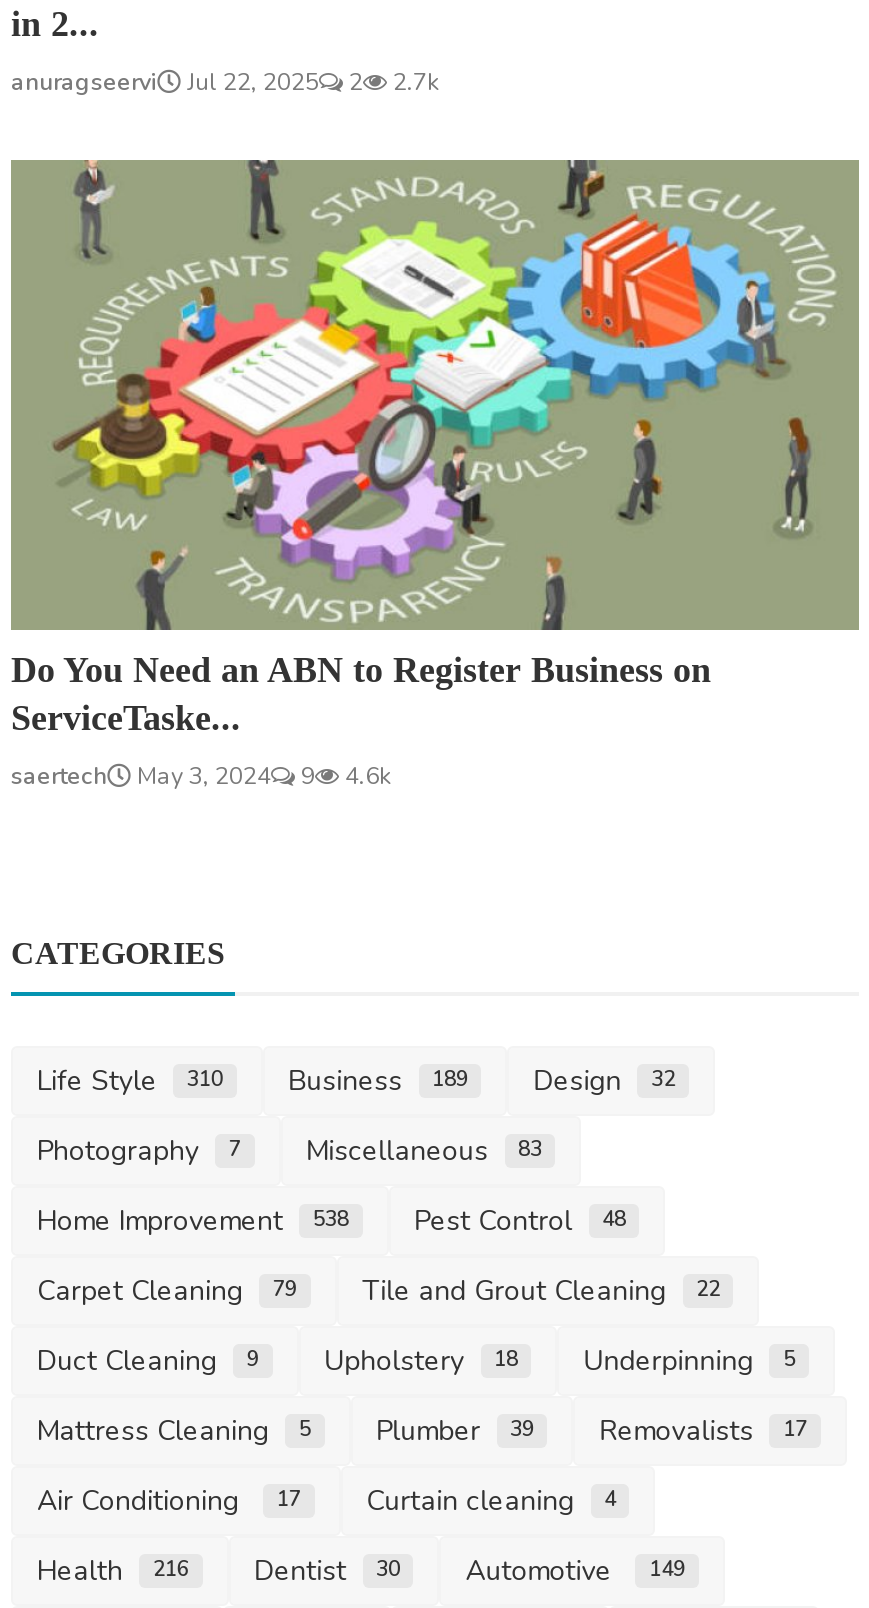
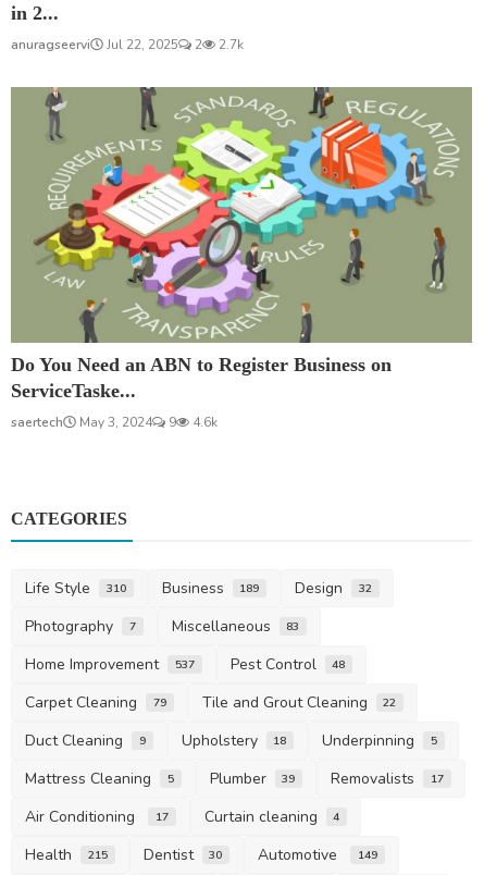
- Home Improvement 538
+ Home Improvement 537

- Health 216 Dentist 30 Automotive 149
+ Health 215 Dentist 30 Automotive 149
